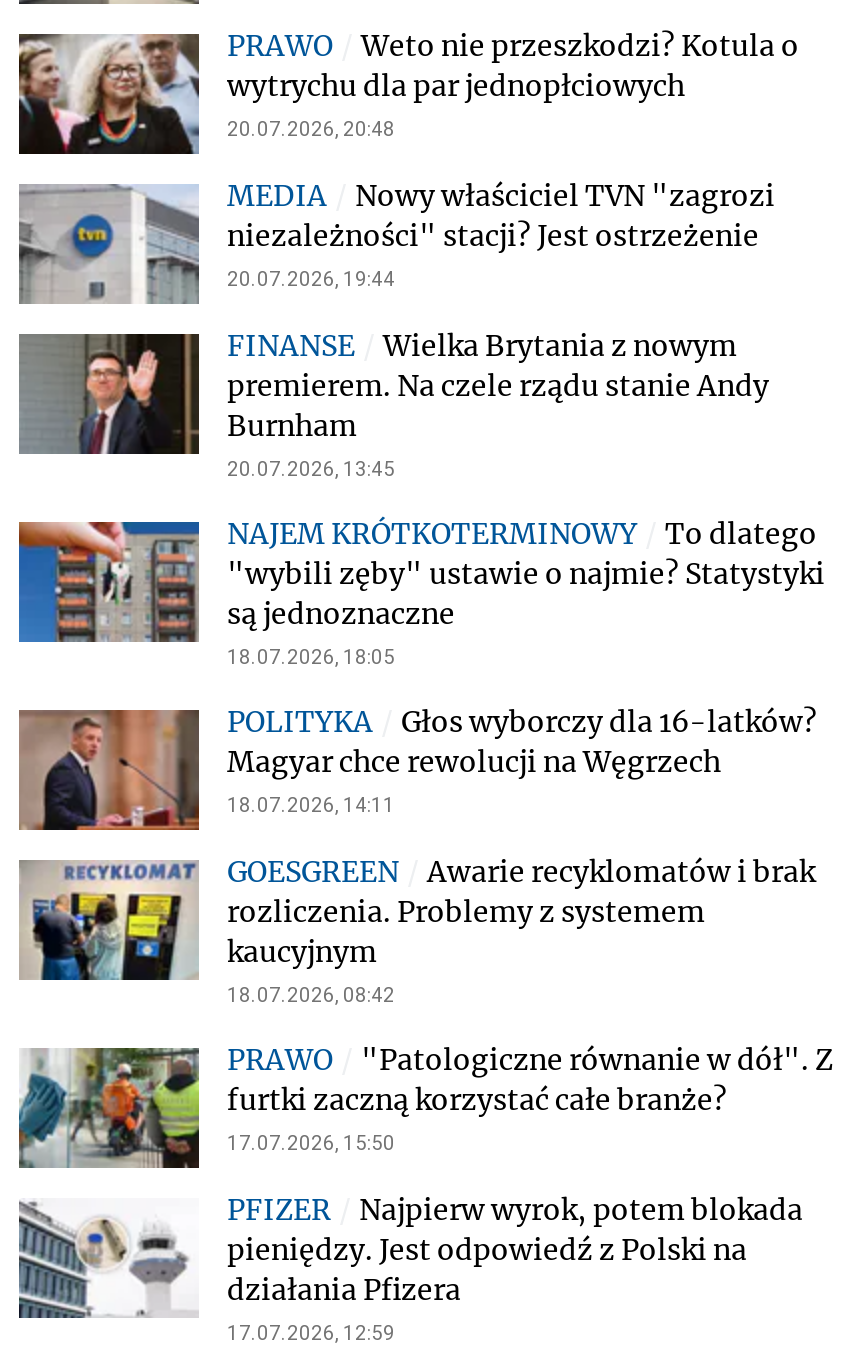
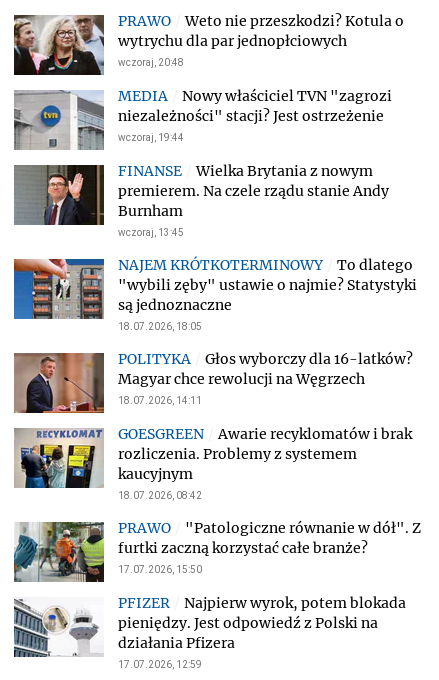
- 20.07.2026, 20:48
+ wczoraj, 20:48

- 20.07.2026, 19:44
+ wczoraj, 19:44

- 20.07.2026, 13:45
+ wczoraj, 13:45
